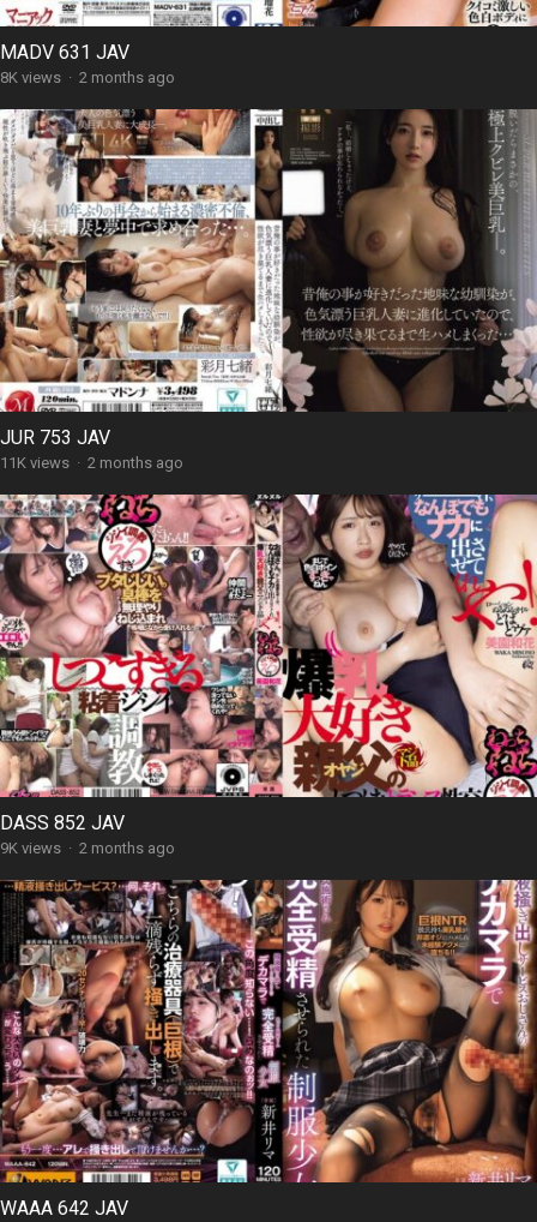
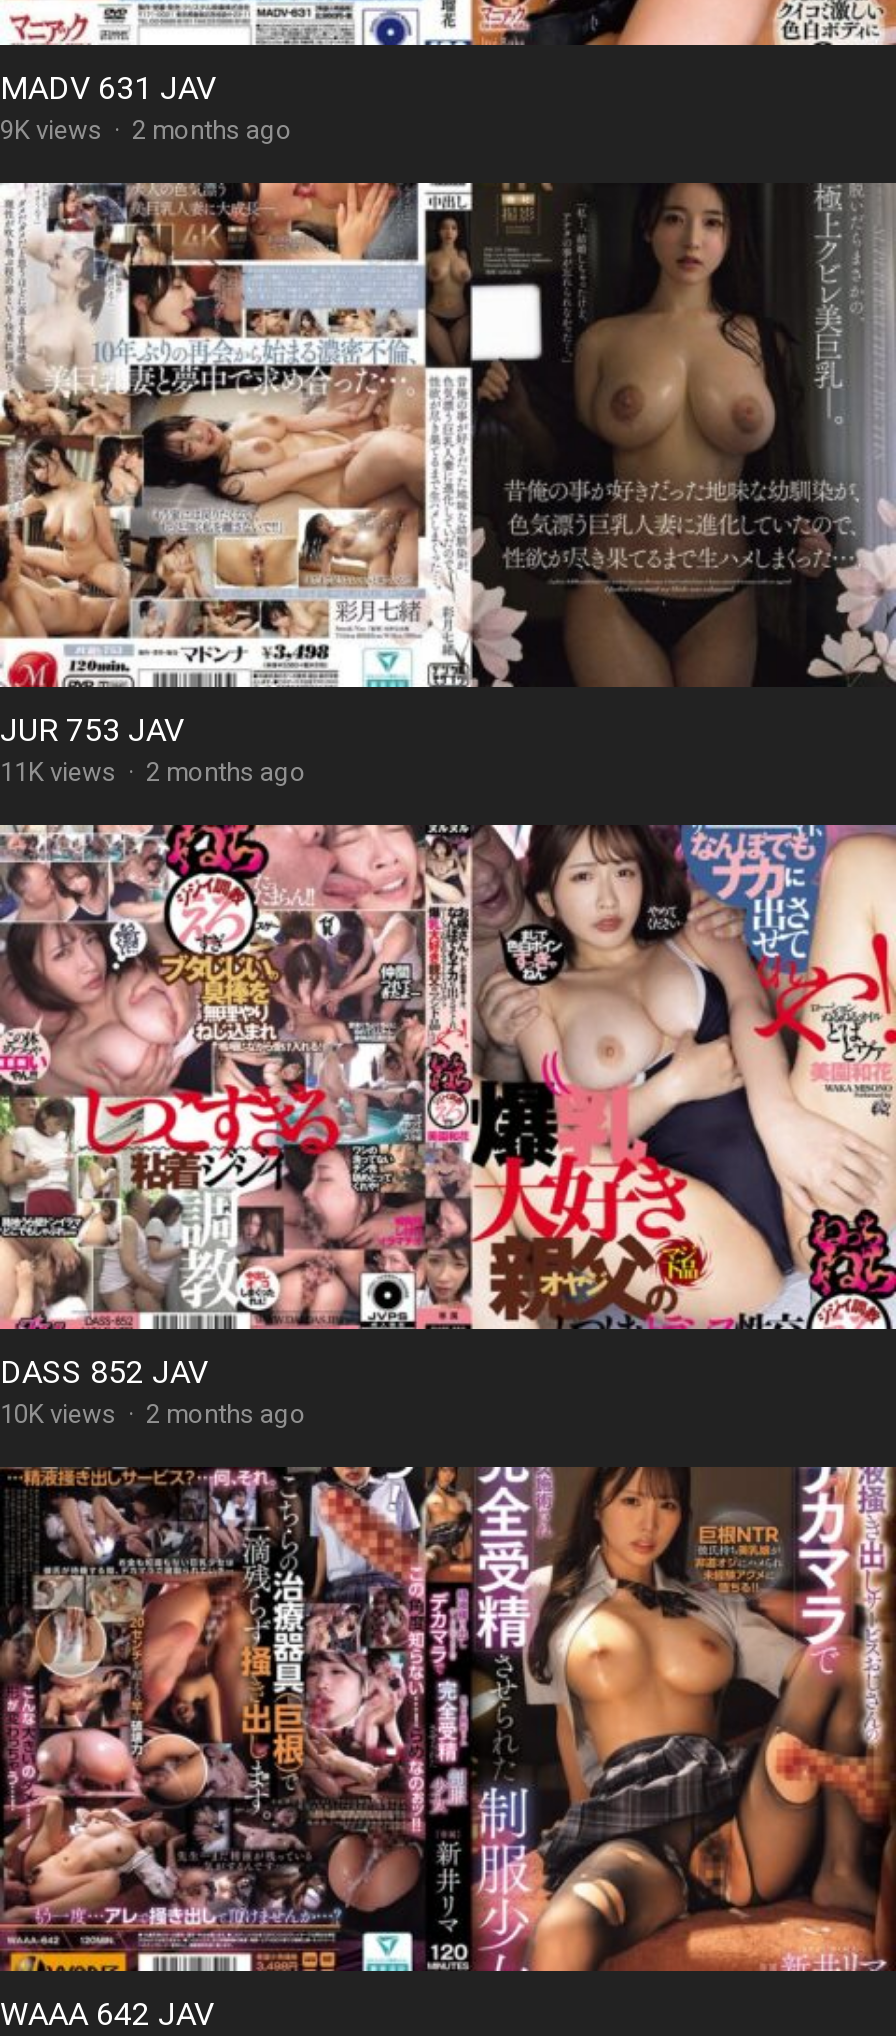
- 8K views · 2 months ago

moved up: 9K views · 2 months ago

+ 10K views · 2 months ago
